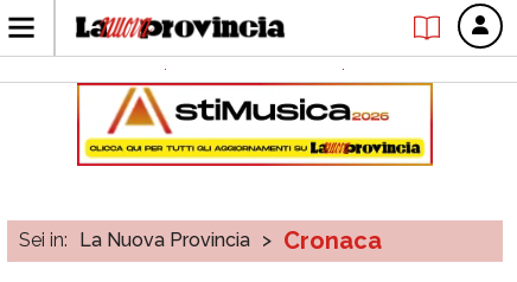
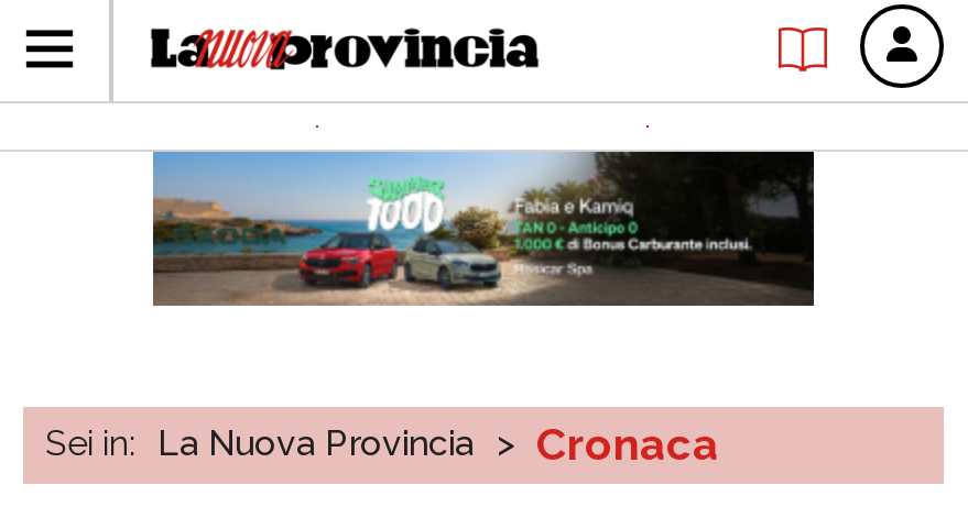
- [image]
+ [image]
